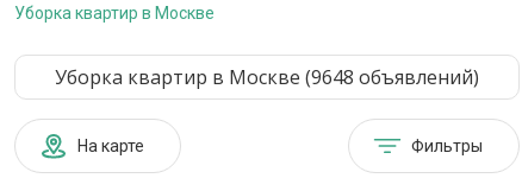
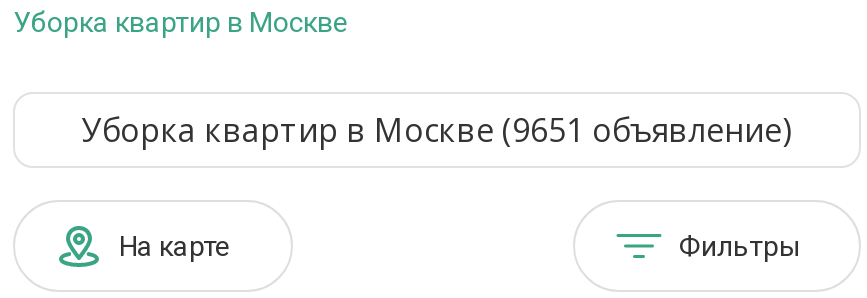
- Уборка квартир в Москве (9648 объявлений)
+ Уборка квартир в Москве (9651 объявление)
